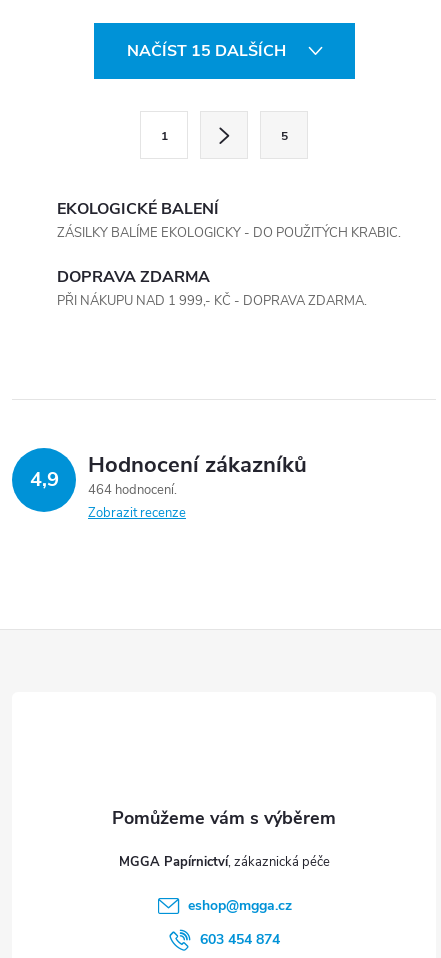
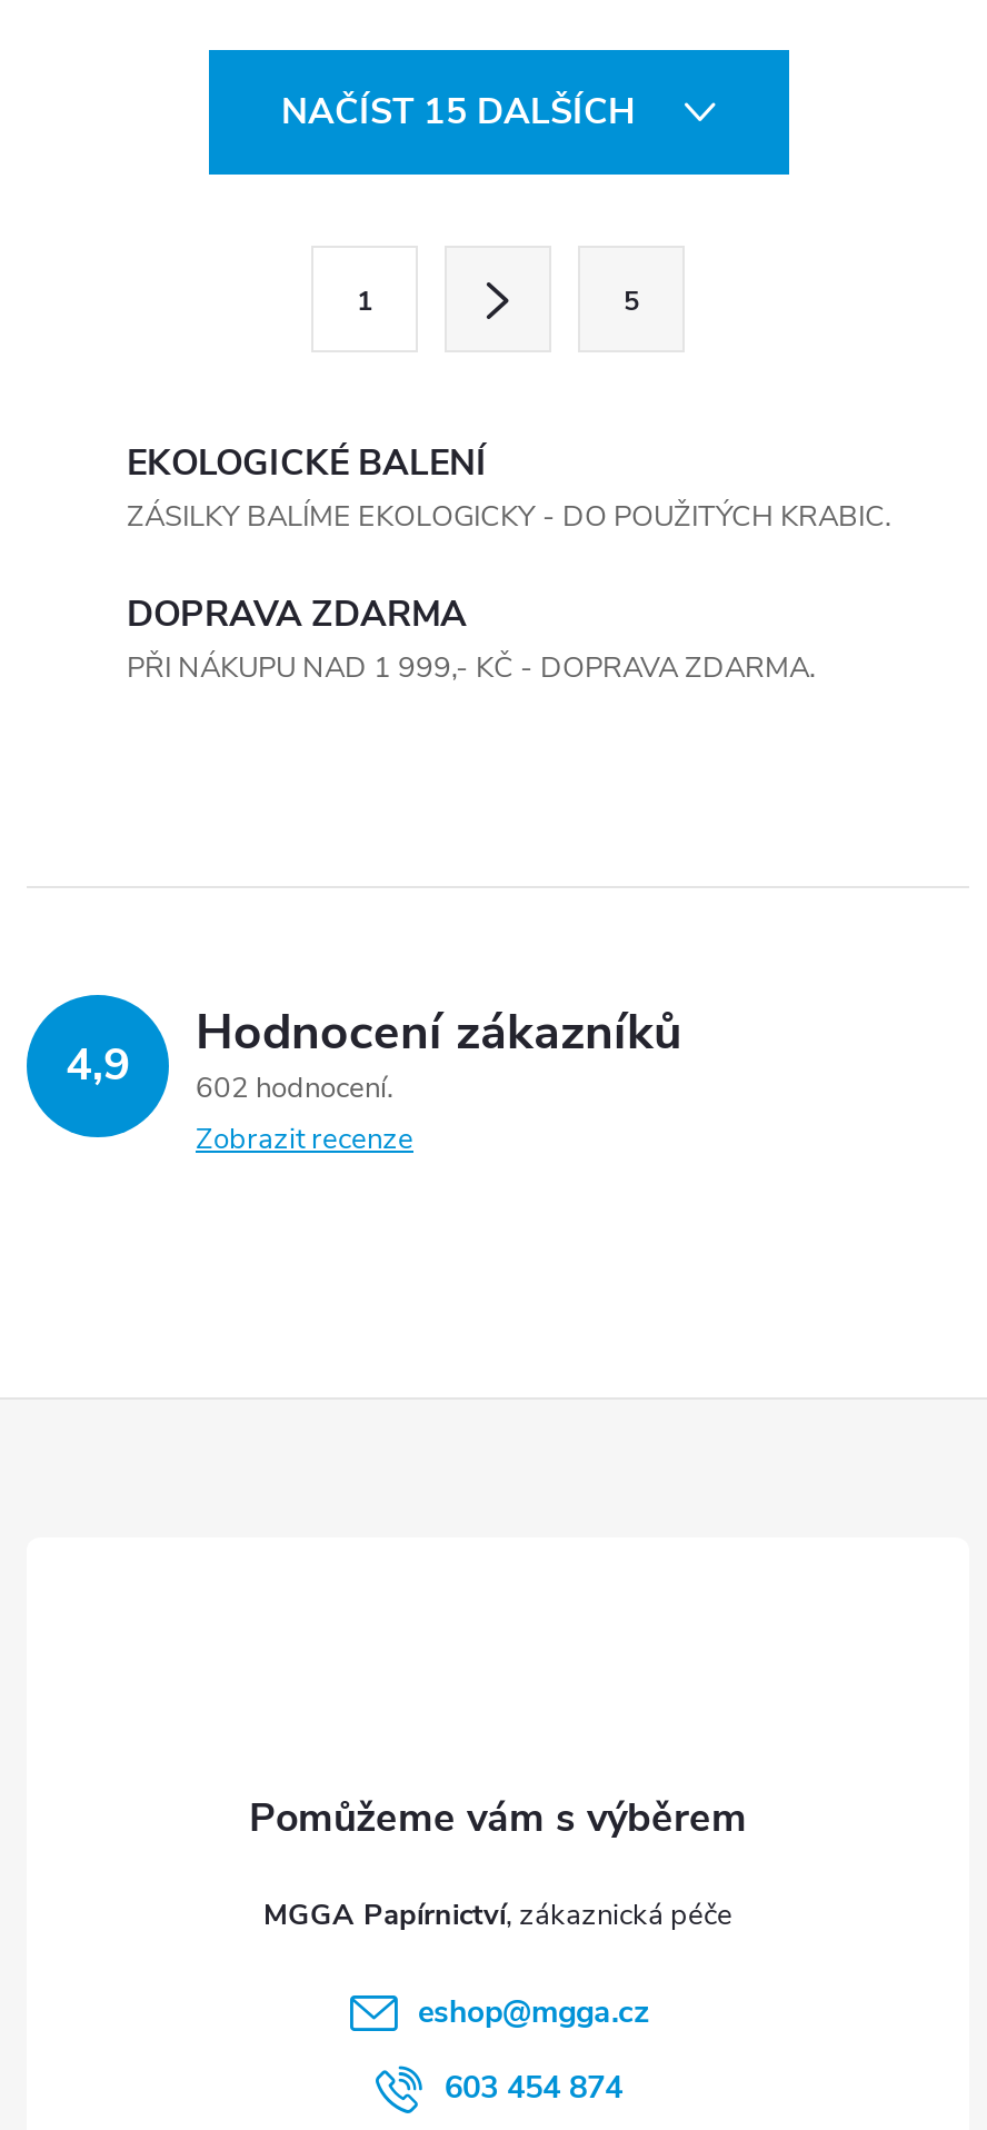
- 464 hodnocení
+ 602 hodnocení
